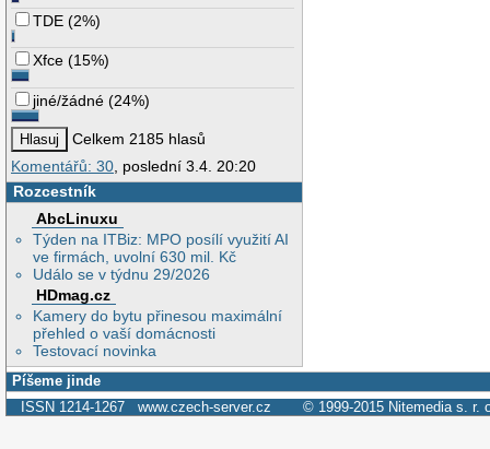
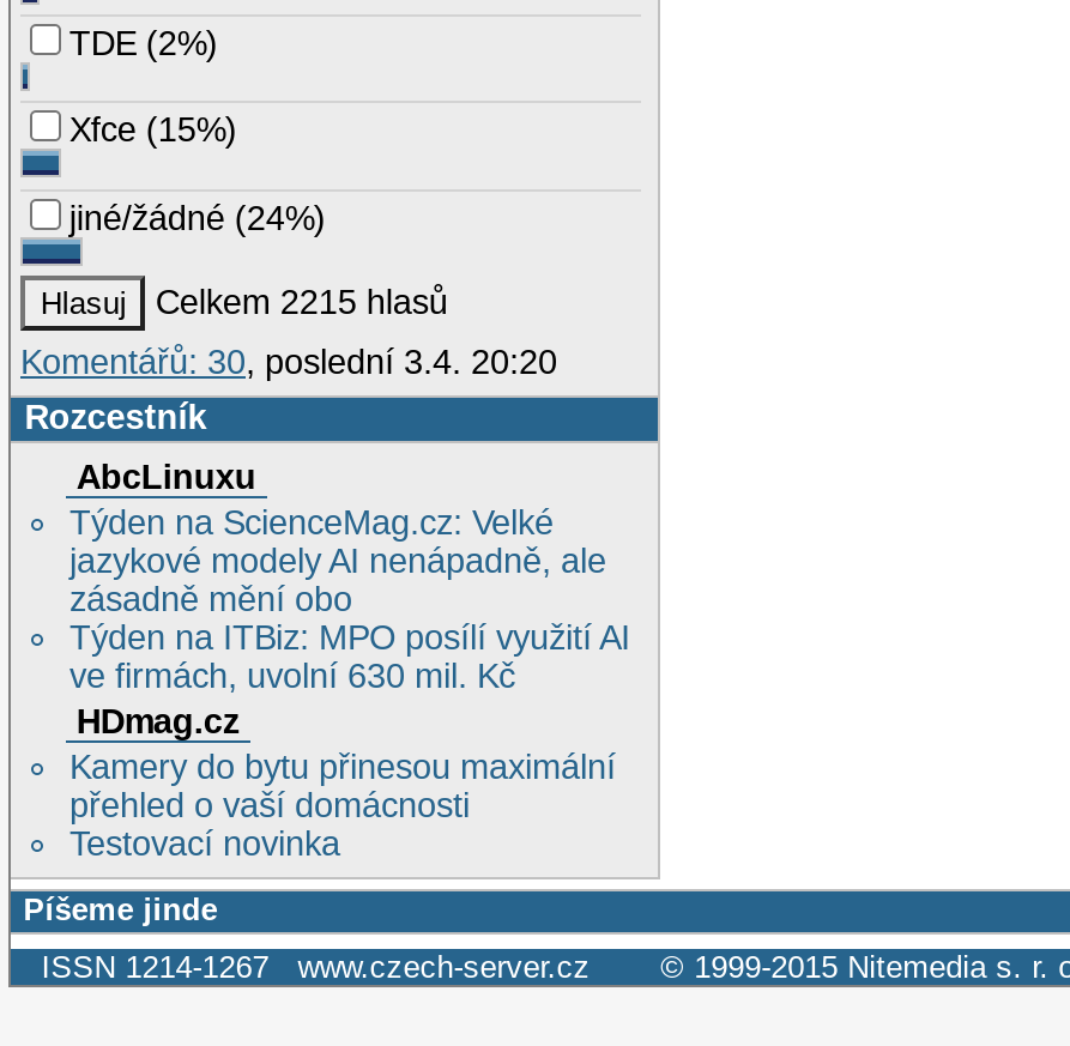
- Celkem 2185 hlasů
+ Celkem 2215 hlasů

+ Týden na ScienceMag.cz: Velké
+ jazykové modely AI nenápadně, ale
+ zásadně mění obo

moved down: Týden na ITBiz: MPO posílí využití AI | ve firmách, uvolní 630 mil. Kč

- Událo se v týdnu 29/2026
